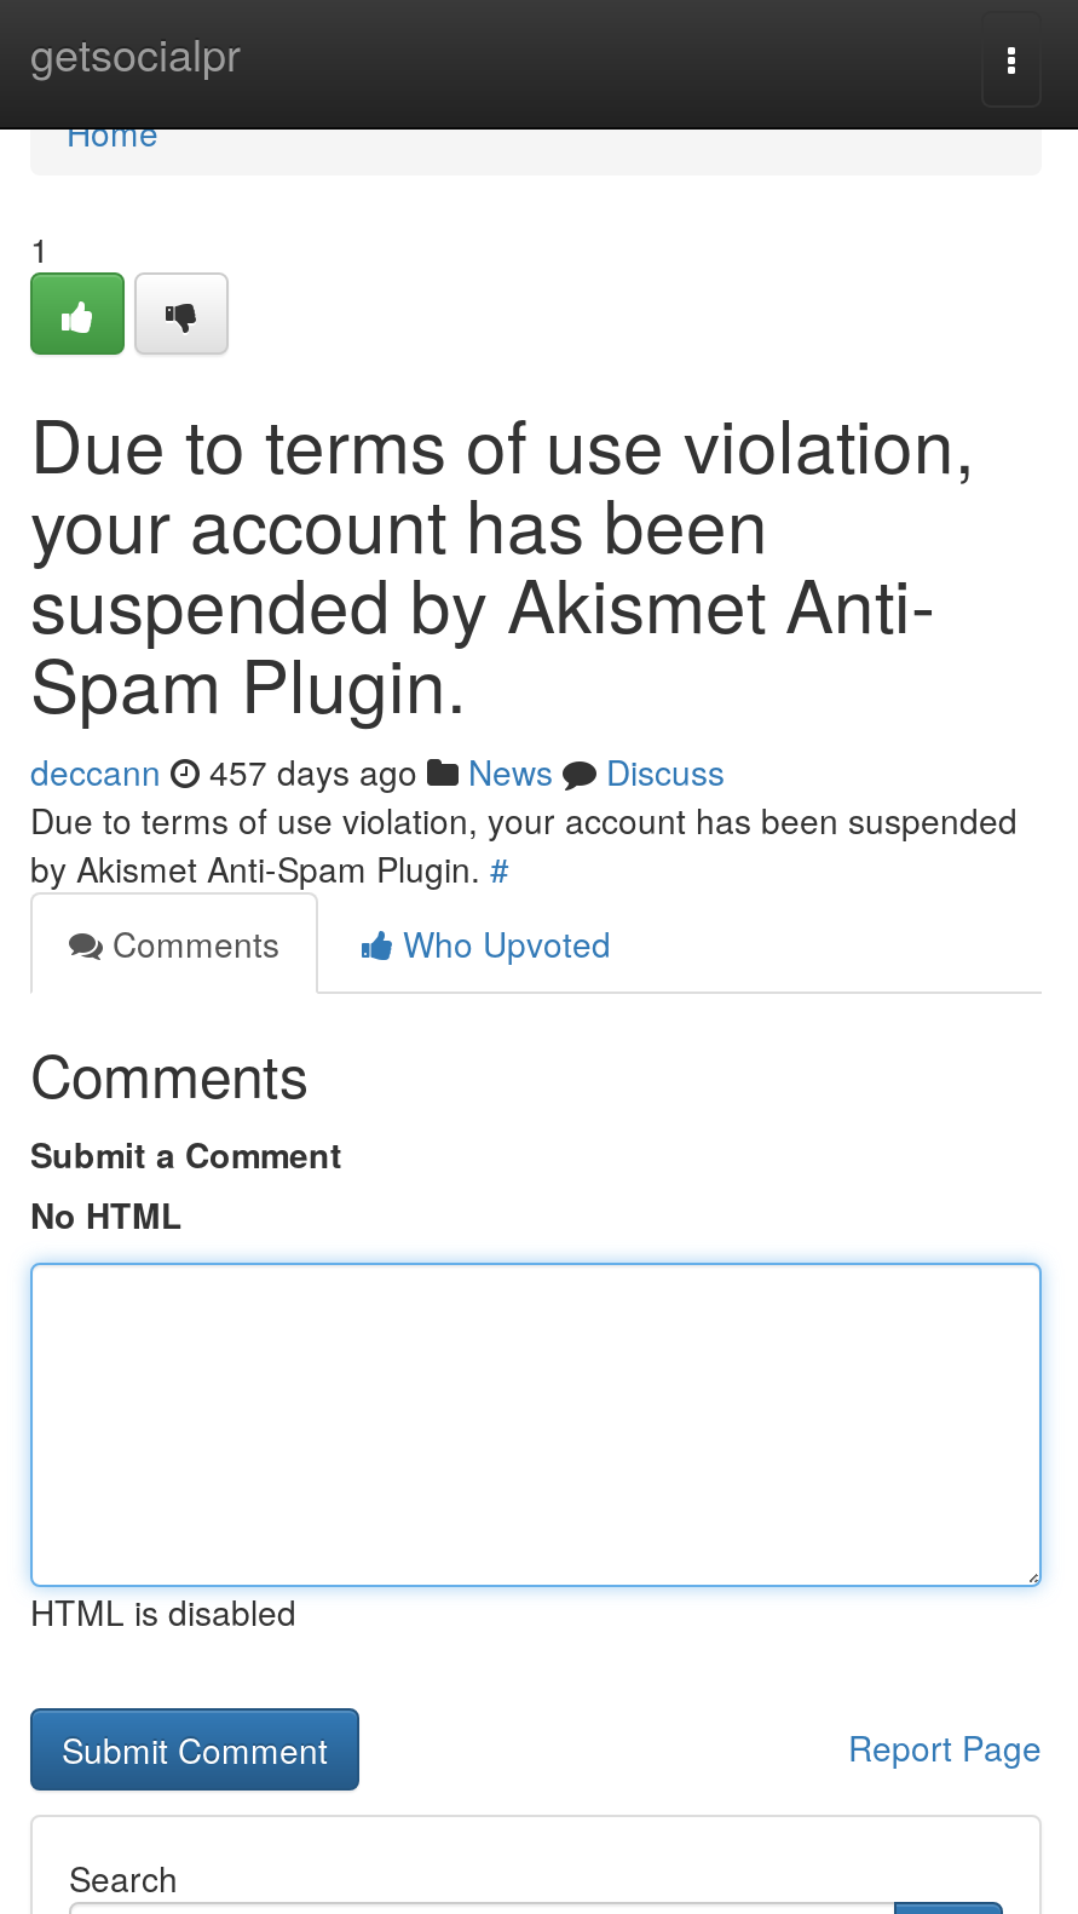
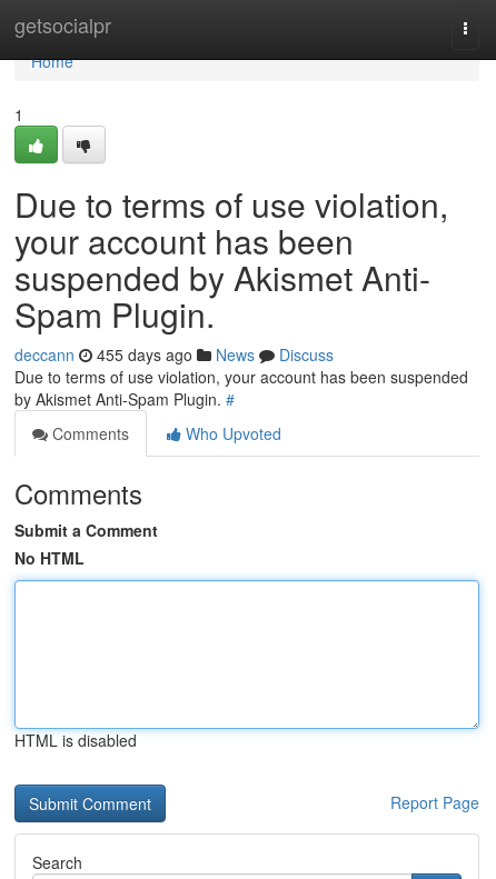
- deccann 457 days ago News Discuss
+ deccann 455 days ago News Discuss
